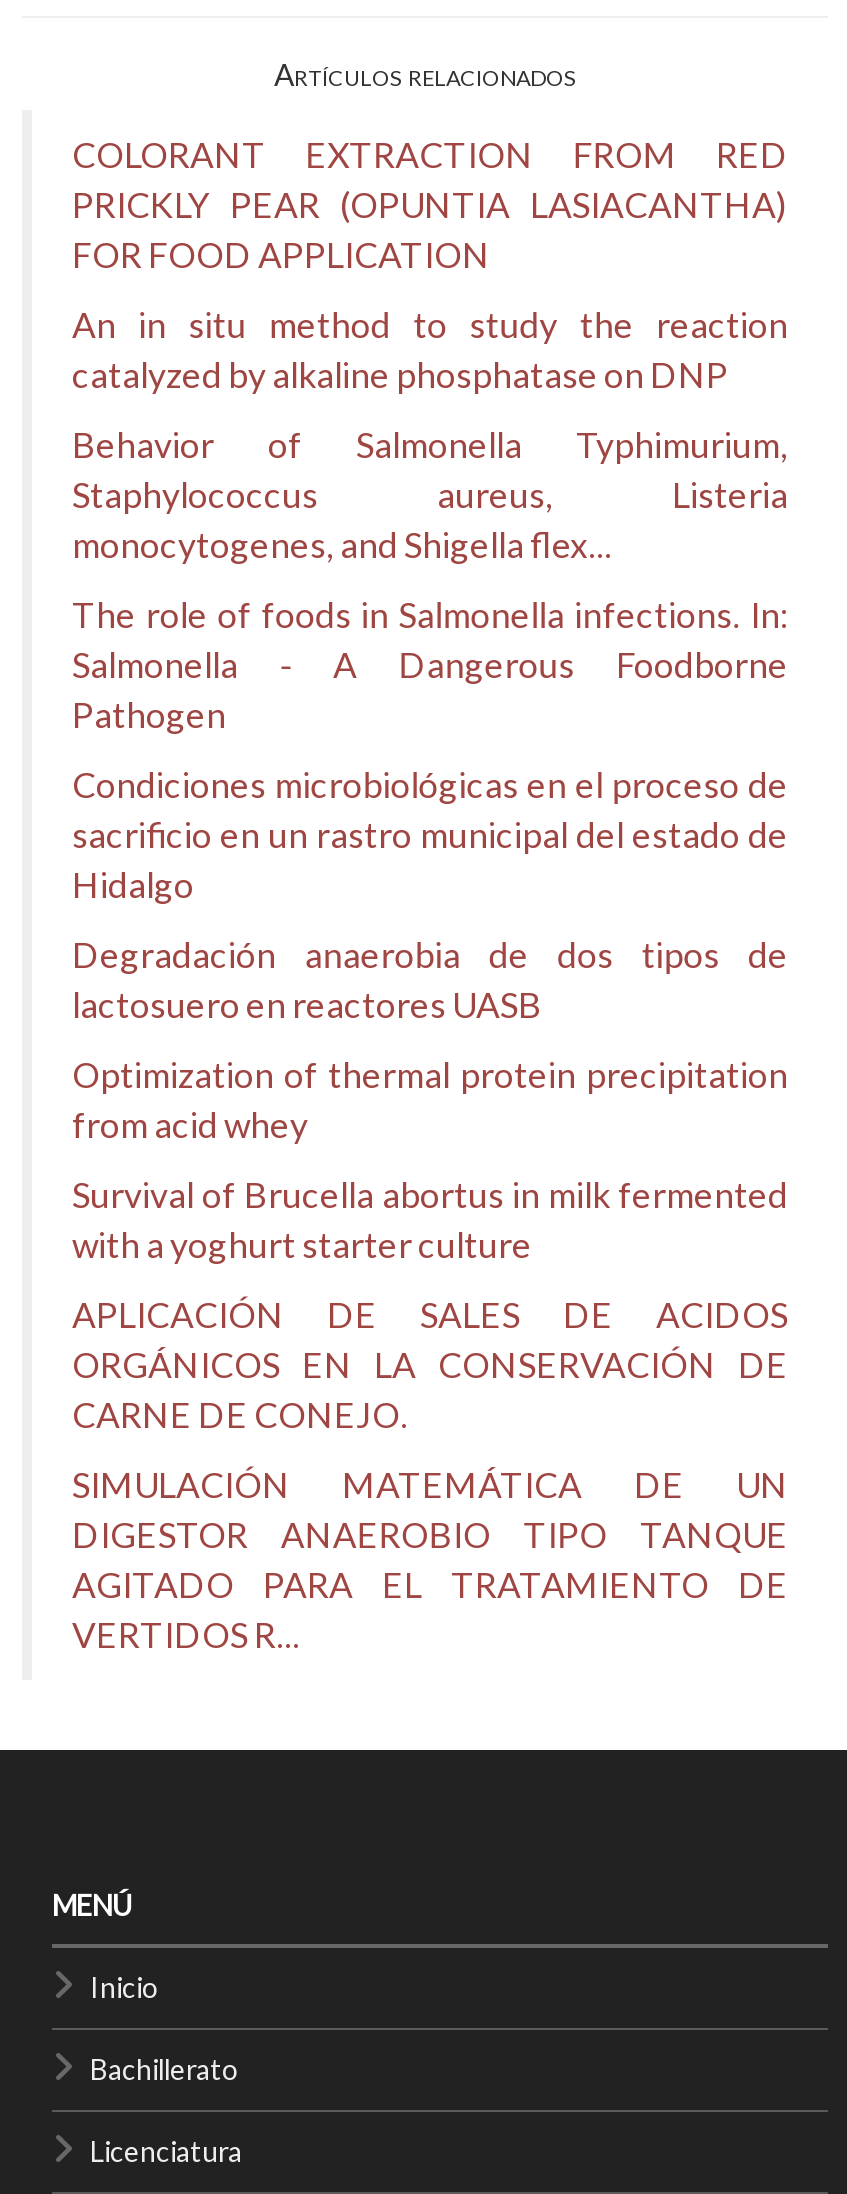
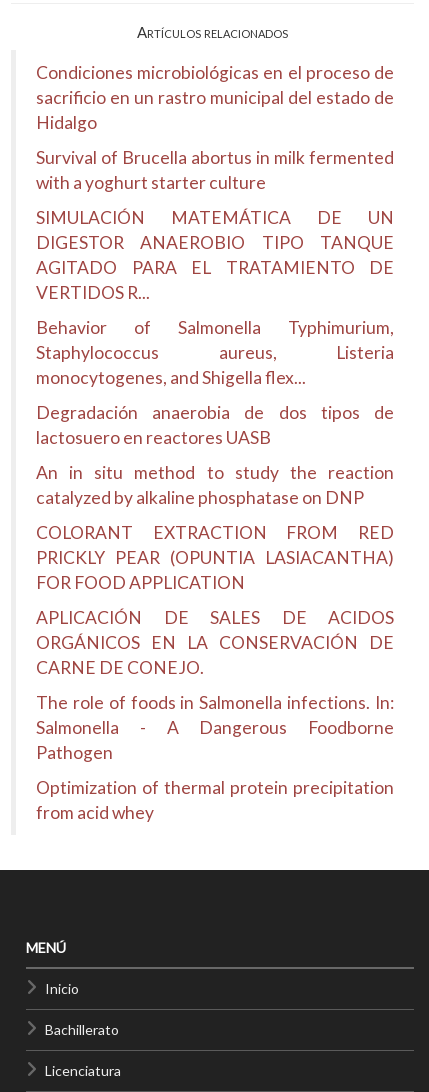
moved down: An in situ method to study the reaction | catalyzed by alkaline phosphatase on DNP | COLORANT EXTRACTION FROM RED | PRICKLY PEAR (OPUNTIA LASIACANTHA) | FOR FOOD APPLICATION

moved down: Behavior of Salmonella Typhimurium, | Staphylococcus aureus, Listeria | monocytogenes, and Shigella flex...

moved down: The role of foods in Salmonella infections. In: | Salmonella - A Dangerous Foodborne | Pathogen

moved up: Condiciones microbiológicas en el proceso de | sacrificio en un rastro municipal del estado de | Hidalgo

moved down: Degradación anaerobia de dos tipos de | lactosuero en reactores UASB

moved down: Optimization of thermal protein precipitation | from acid whey

moved up: Survival of Brucella abortus in milk fermented | with a yoghurt starter culture

moved down: APLICACIÓN DE SALES DE ACIDOS | ORGÁNICOS EN LA CONSERVACIÓN DE | CARNE DE CONEJO.

moved up: SIMULACIÓN MATEMÁTICA DE UN | DIGESTOR ANAEROBIO TIPO TANQUE | AGITADO PARA EL TRATAMIENTO DE | VERTIDOS R...
